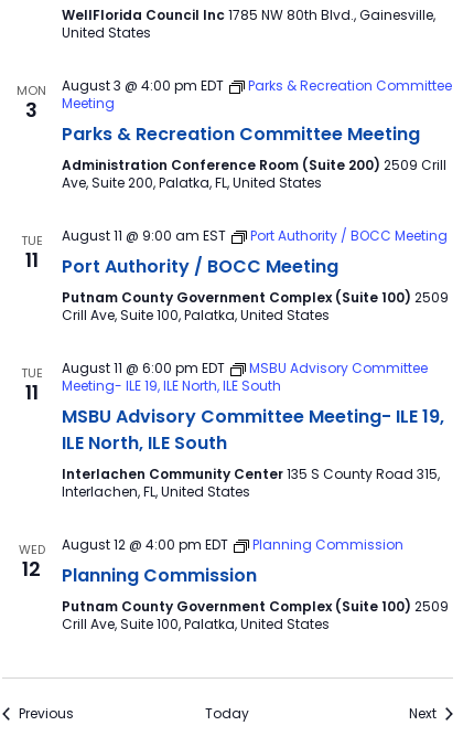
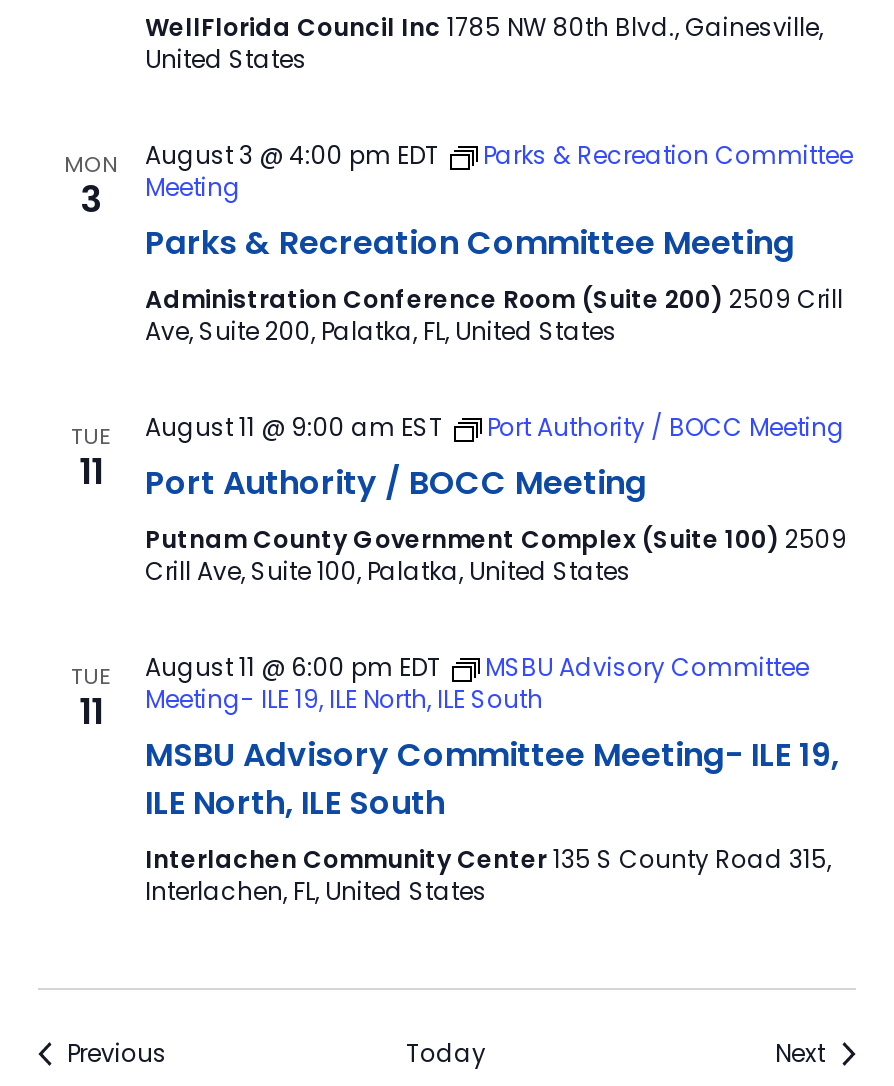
- WED
- 12

- August 12 @ 4:00 pm EDT
- Planning Commission
- Planning Commission
- Putnam County Government Complex (Suite 100) 2509
- Crill Ave, Suite 100, Palatka, United States
